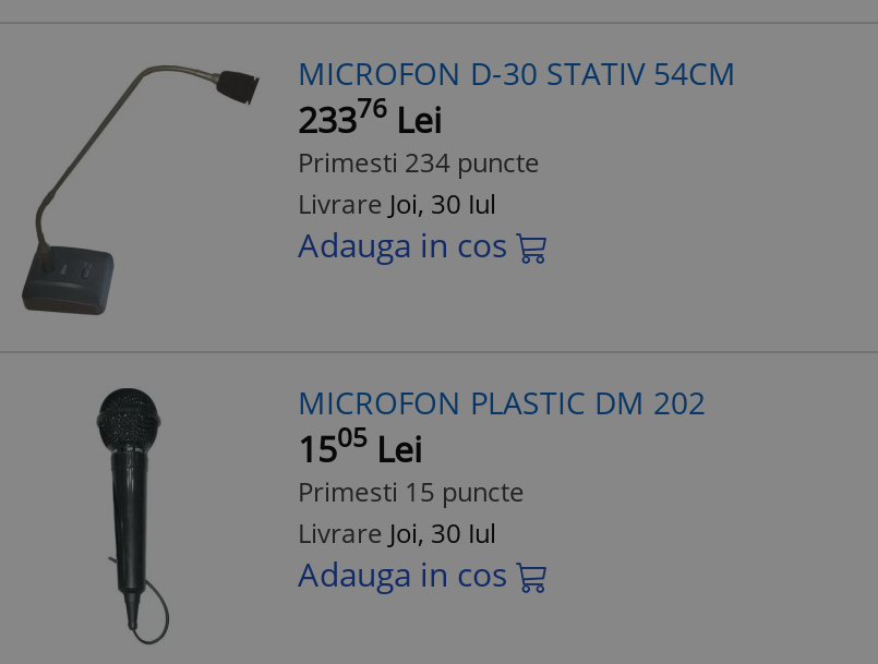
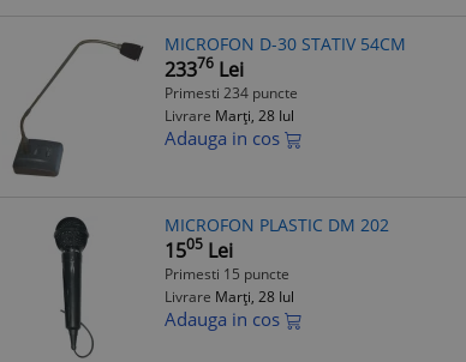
- Livrare Joi, 30 Iul
+ Livrare Marți, 28 Iul

- Livrare Joi, 30 Iul
+ Livrare Marți, 28 Iul
